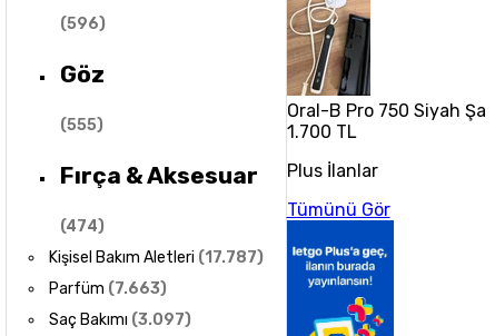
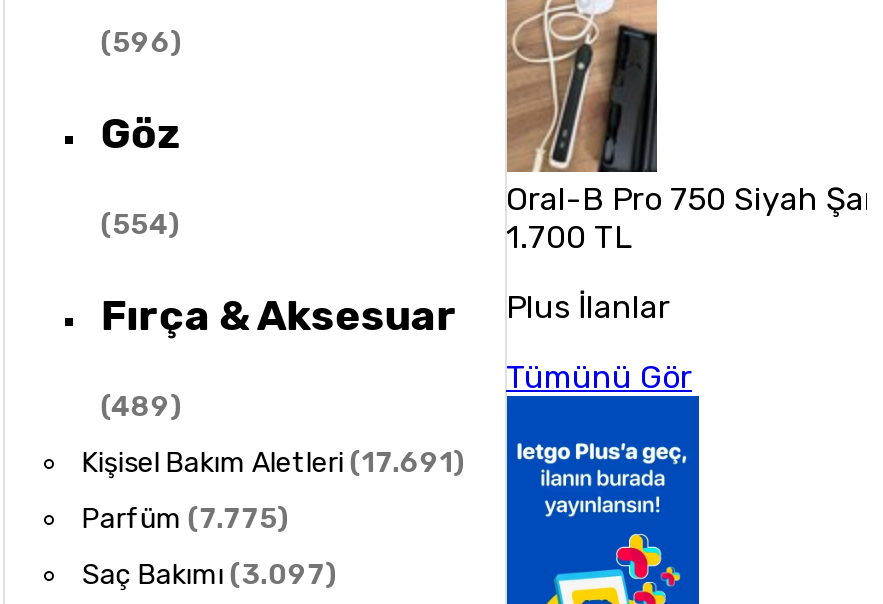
- (555)
+ (554)

- (474)
+ (489)

- Kişisel Bakım Aletleri (17.787)
+ Kişisel Bakım Aletleri (17.691)

- Parfüm (7.663)
+ Parfüm (7.775)
